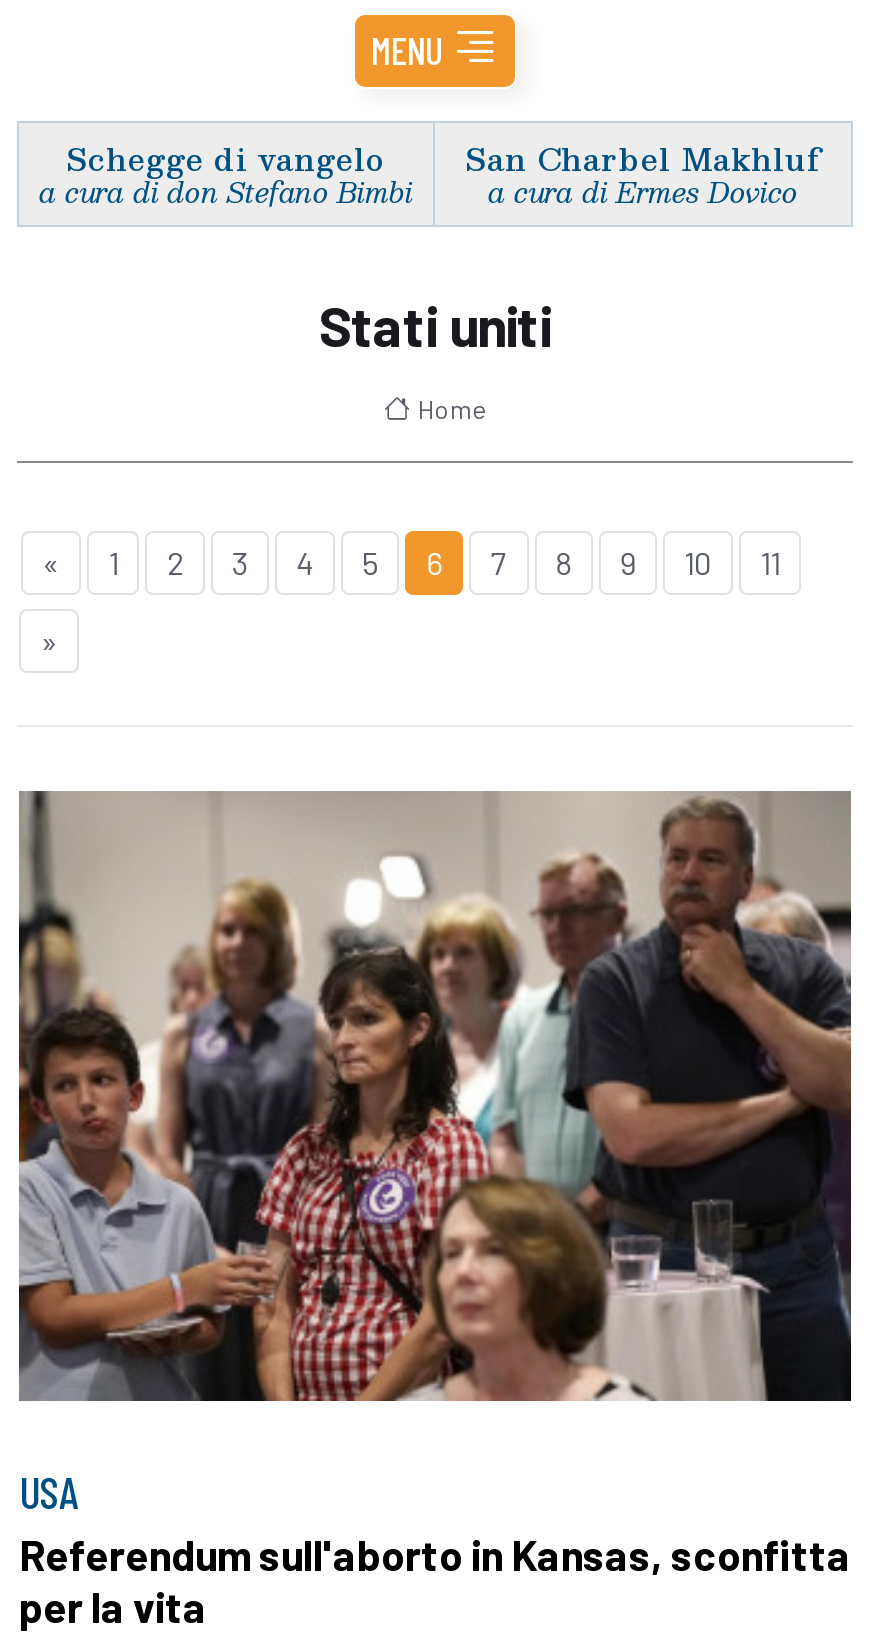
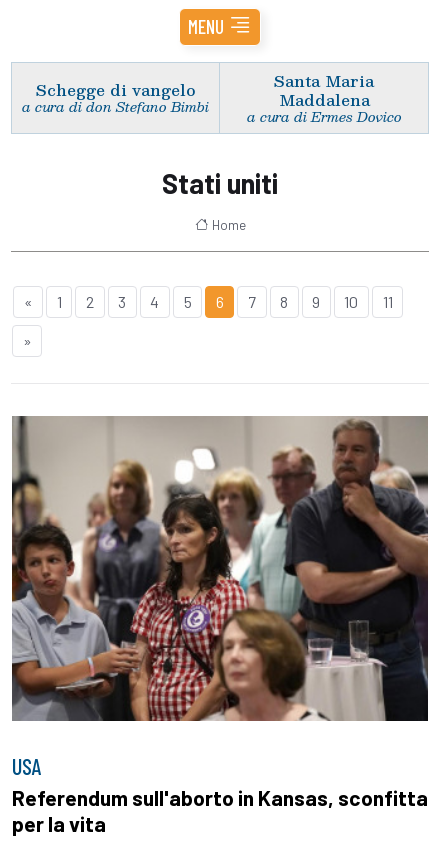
- San Charbel Makhluf
+ Santa Maria
+ Maddalena
